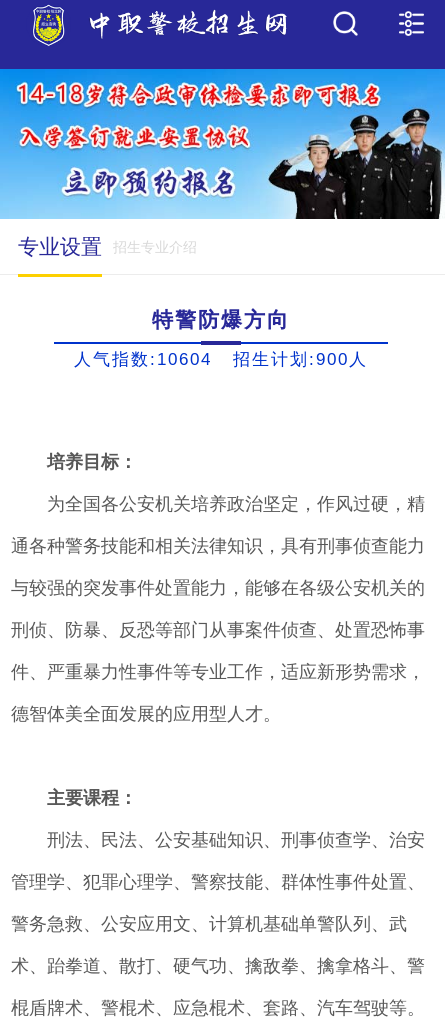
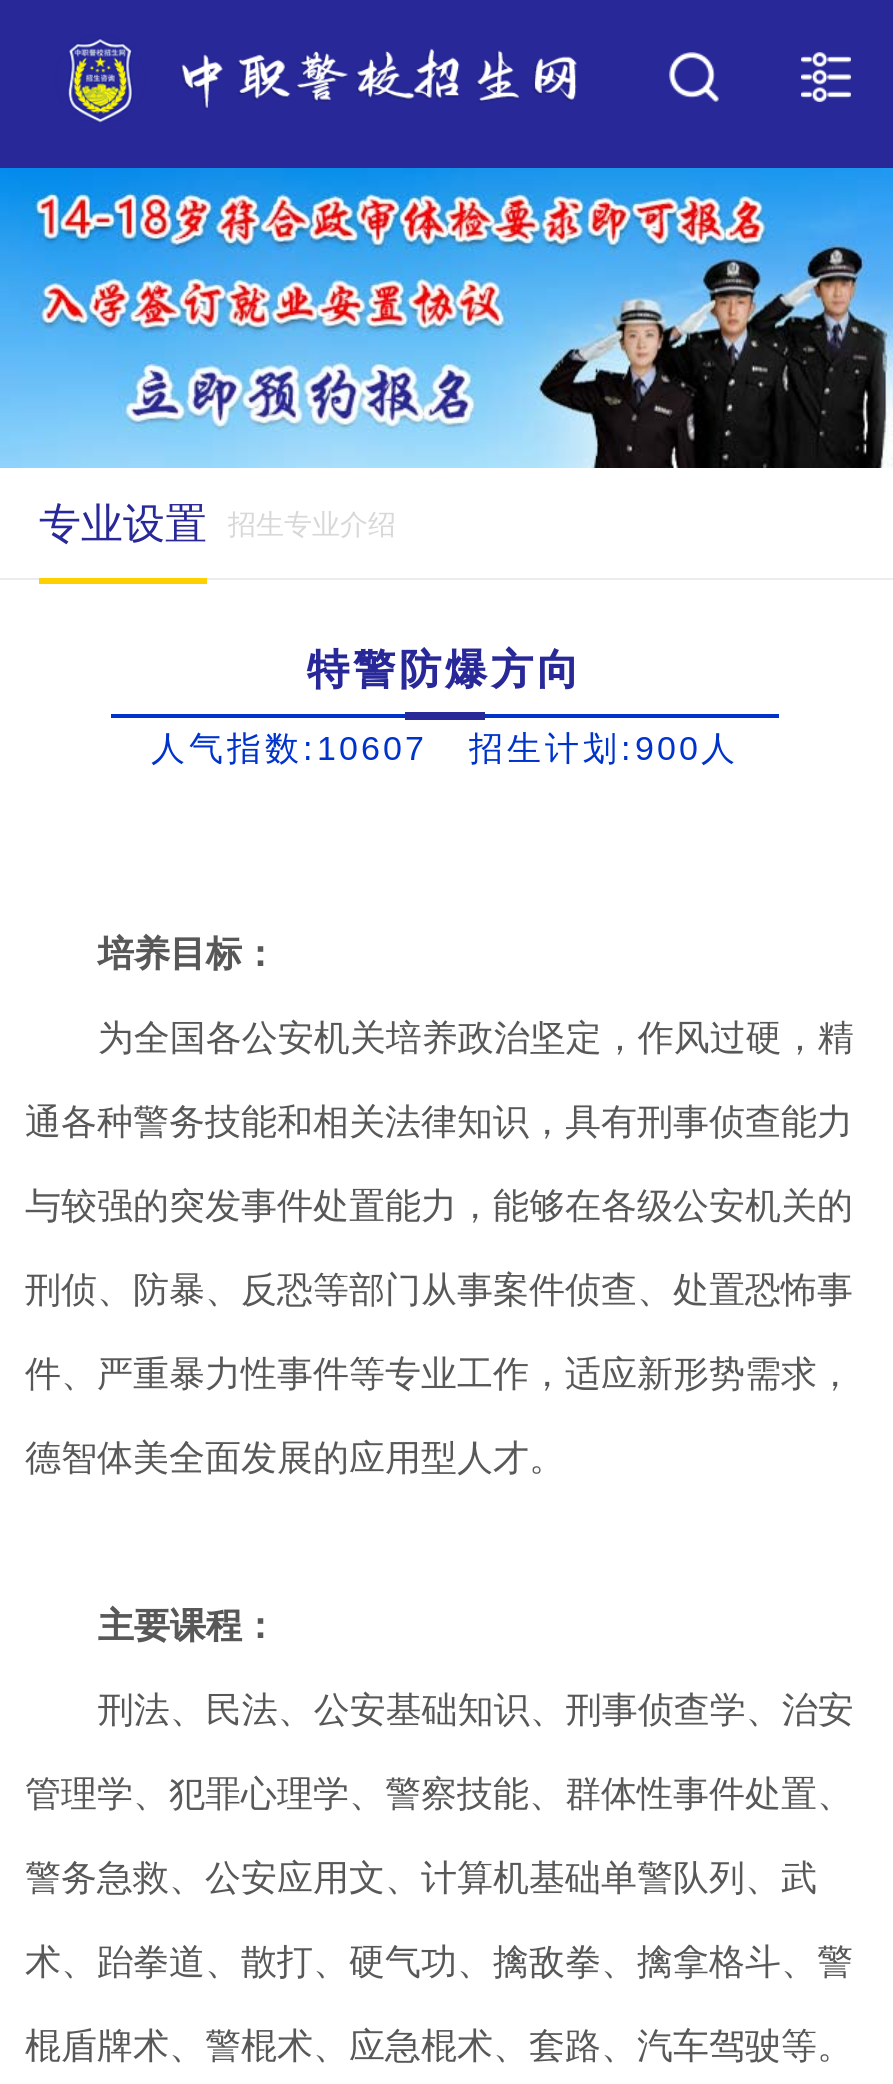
- 人气指数:10604 招生计划:900人
+ 人气指数:10607 招生计划:900人
